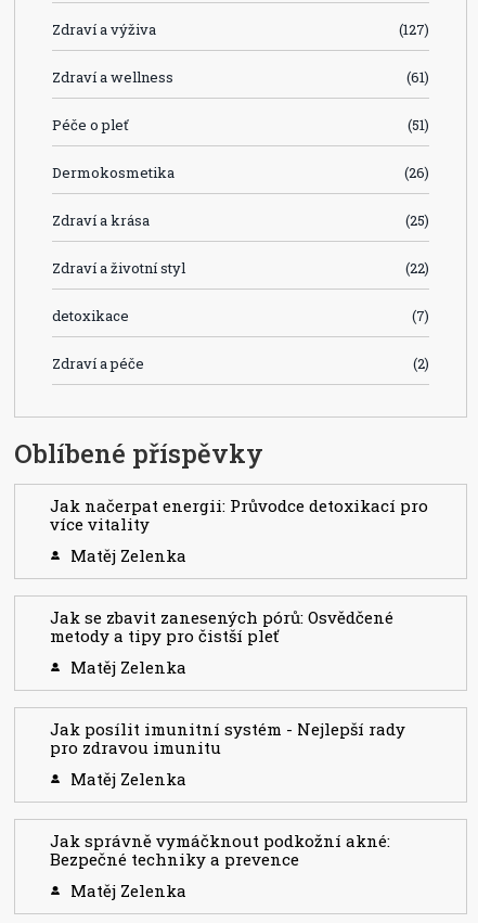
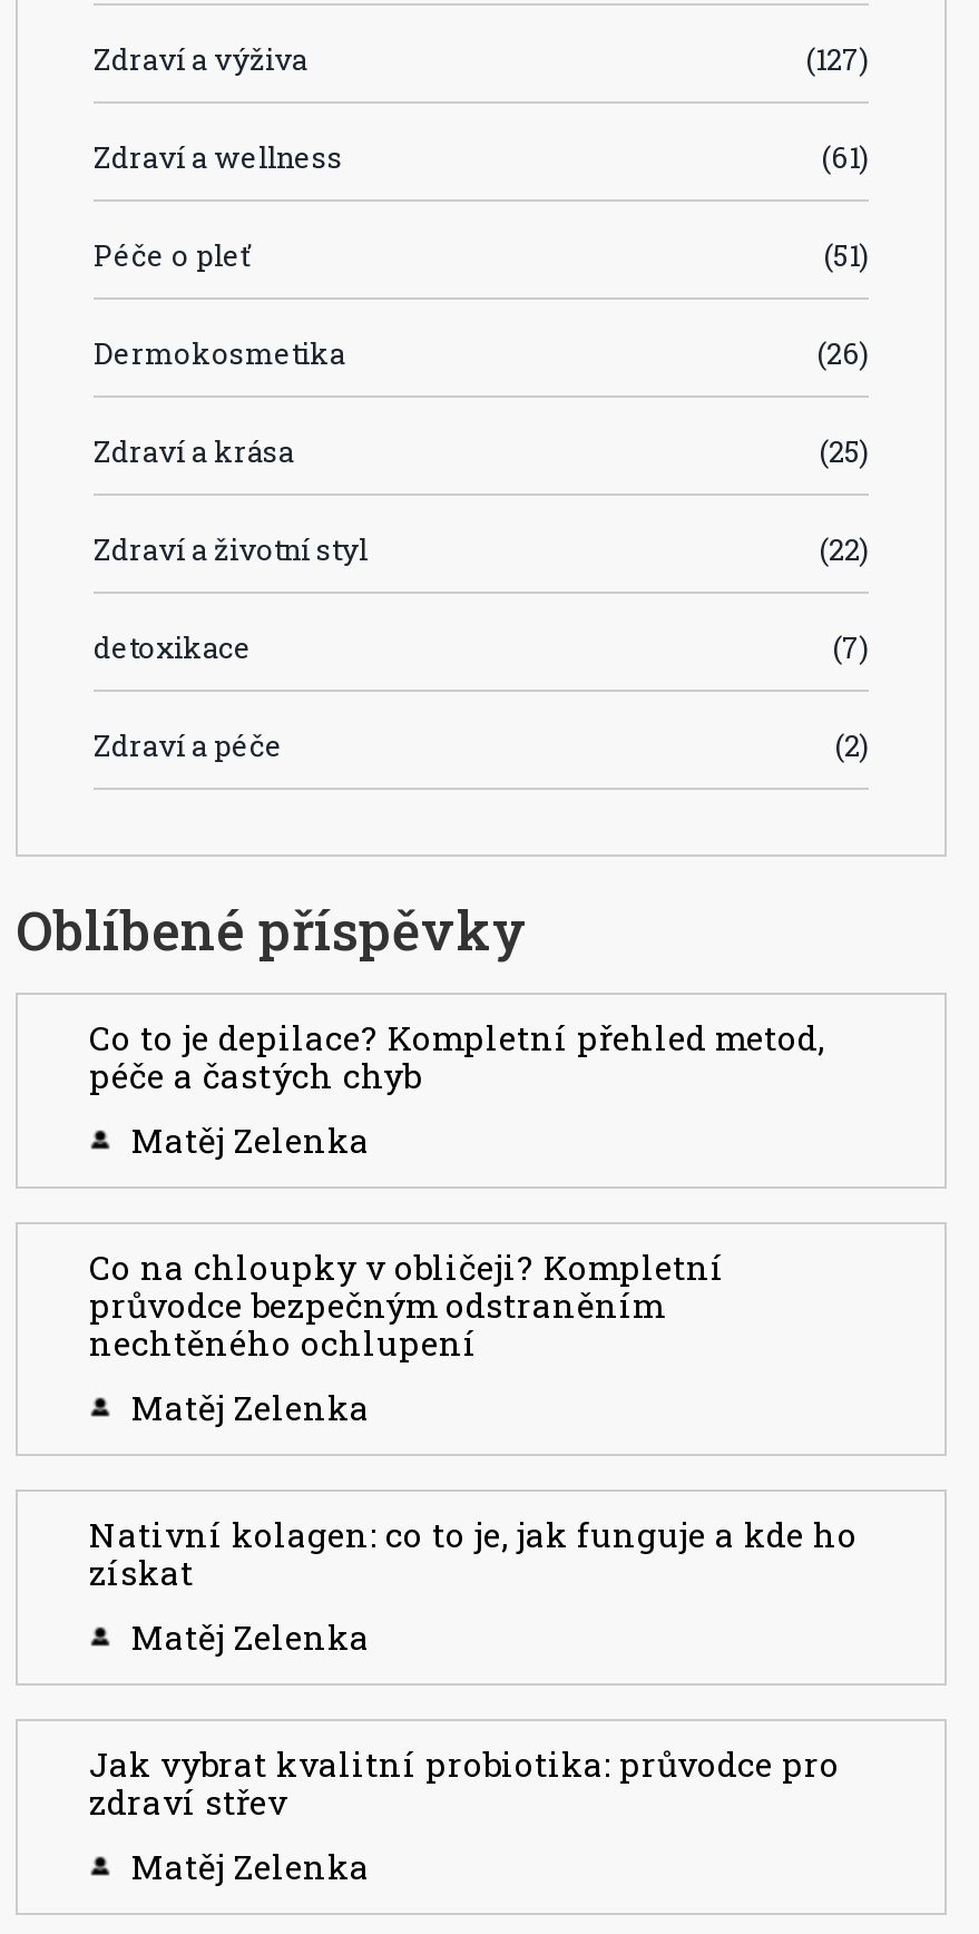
- Jak načerpat energii: Průvodce detoxikací pro
- více vitality
+ Co to je depilace? Kompletní přehled metod,
+ péče a častých chyb

- Jak se zbavit zanesených pórů: Osvědčené
- metody a tipy pro čistší pleť
+ Co na chloupky v obličeji? Kompletní
+ průvodce bezpečným odstraněním
+ nechtěného ochlupení

- Jak posílit imunitní systém - Nejlepší rady
- pro zdravou imunitu
+ Nativní kolagen: co to je, jak funguje a kde ho
+ získat

- Jak správně vymáčknout podkožní akné:
- Bezpečné techniky a prevence
+ Jak vybrat kvalitní probiotika: průvodce pro
+ zdraví střev
